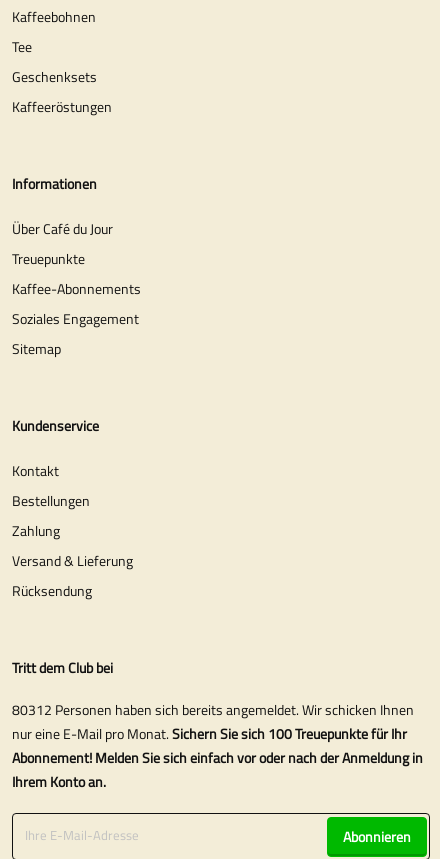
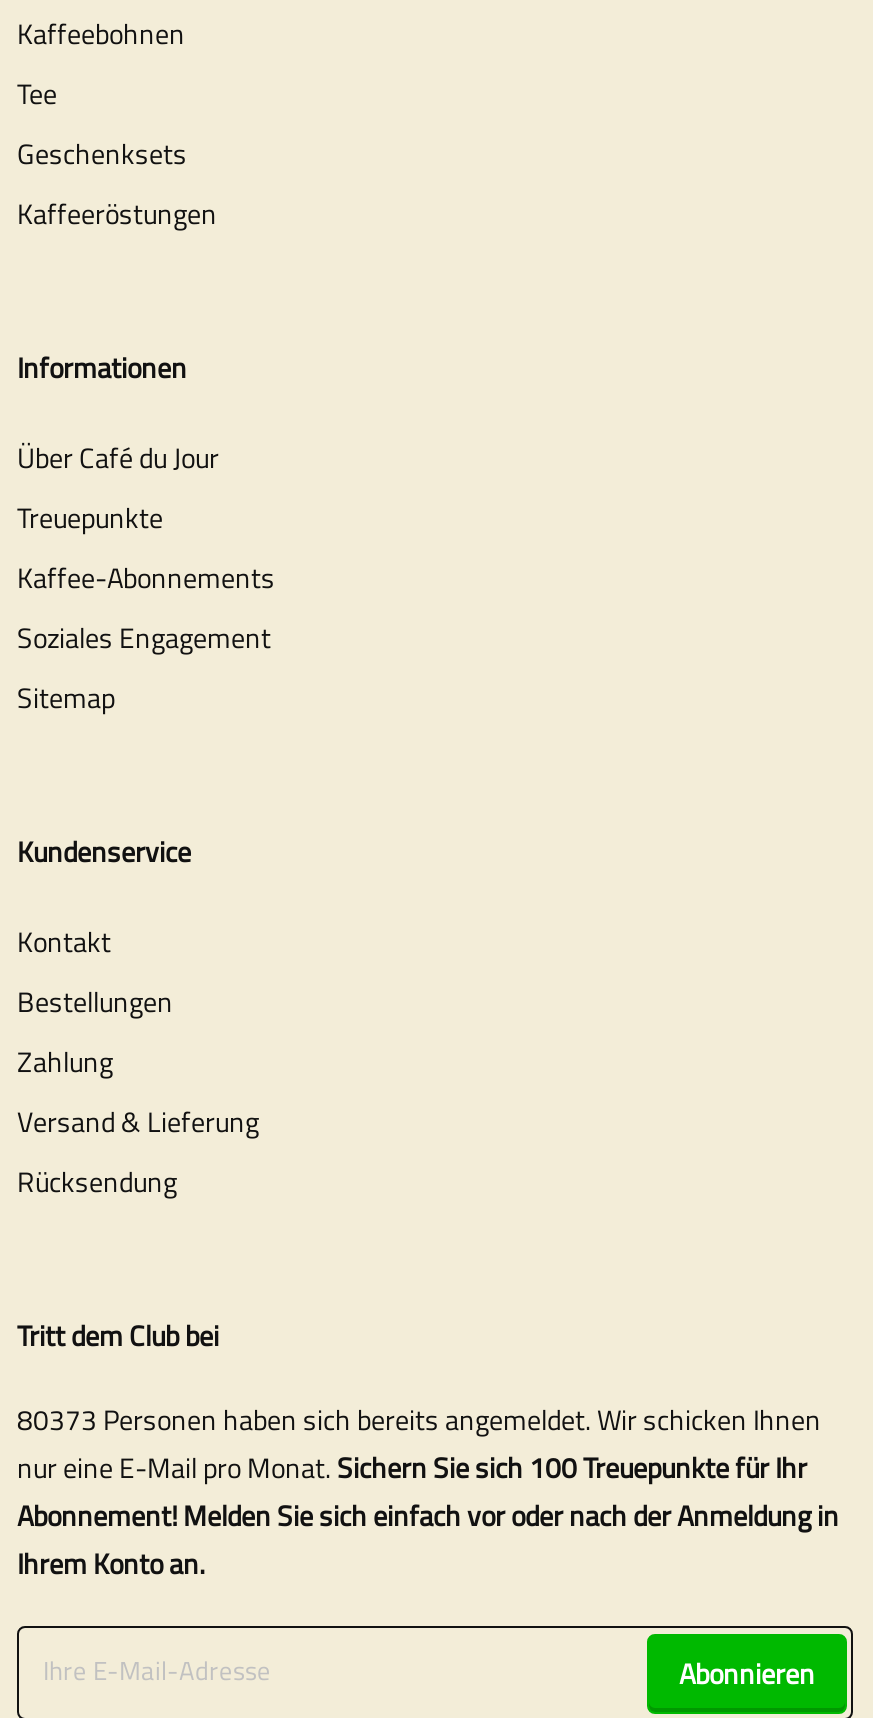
- 80312 Personen haben sich bereits angemeldet. Wir schicken Ihnen
+ 80373 Personen haben sich bereits angemeldet. Wir schicken Ihnen
